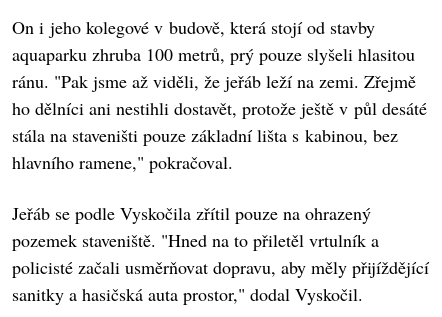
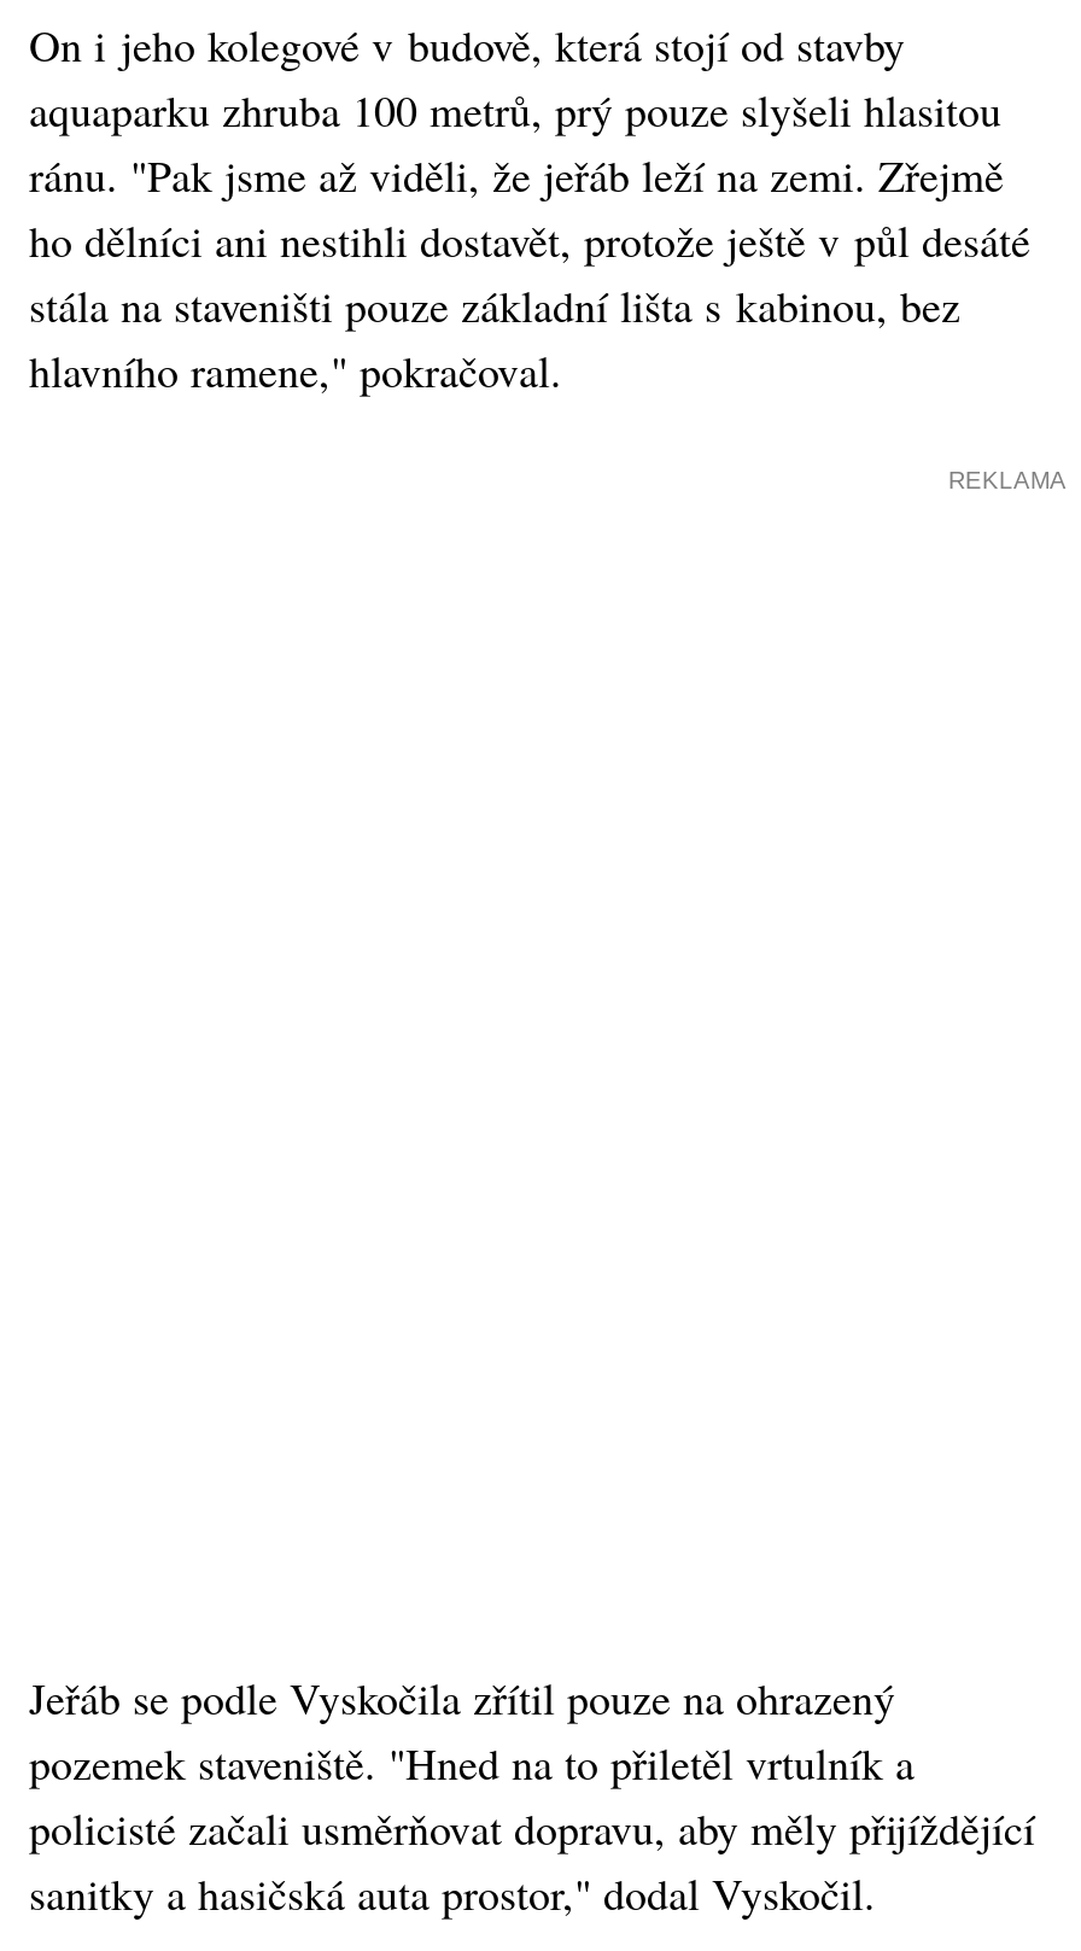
+ REKLAMA
